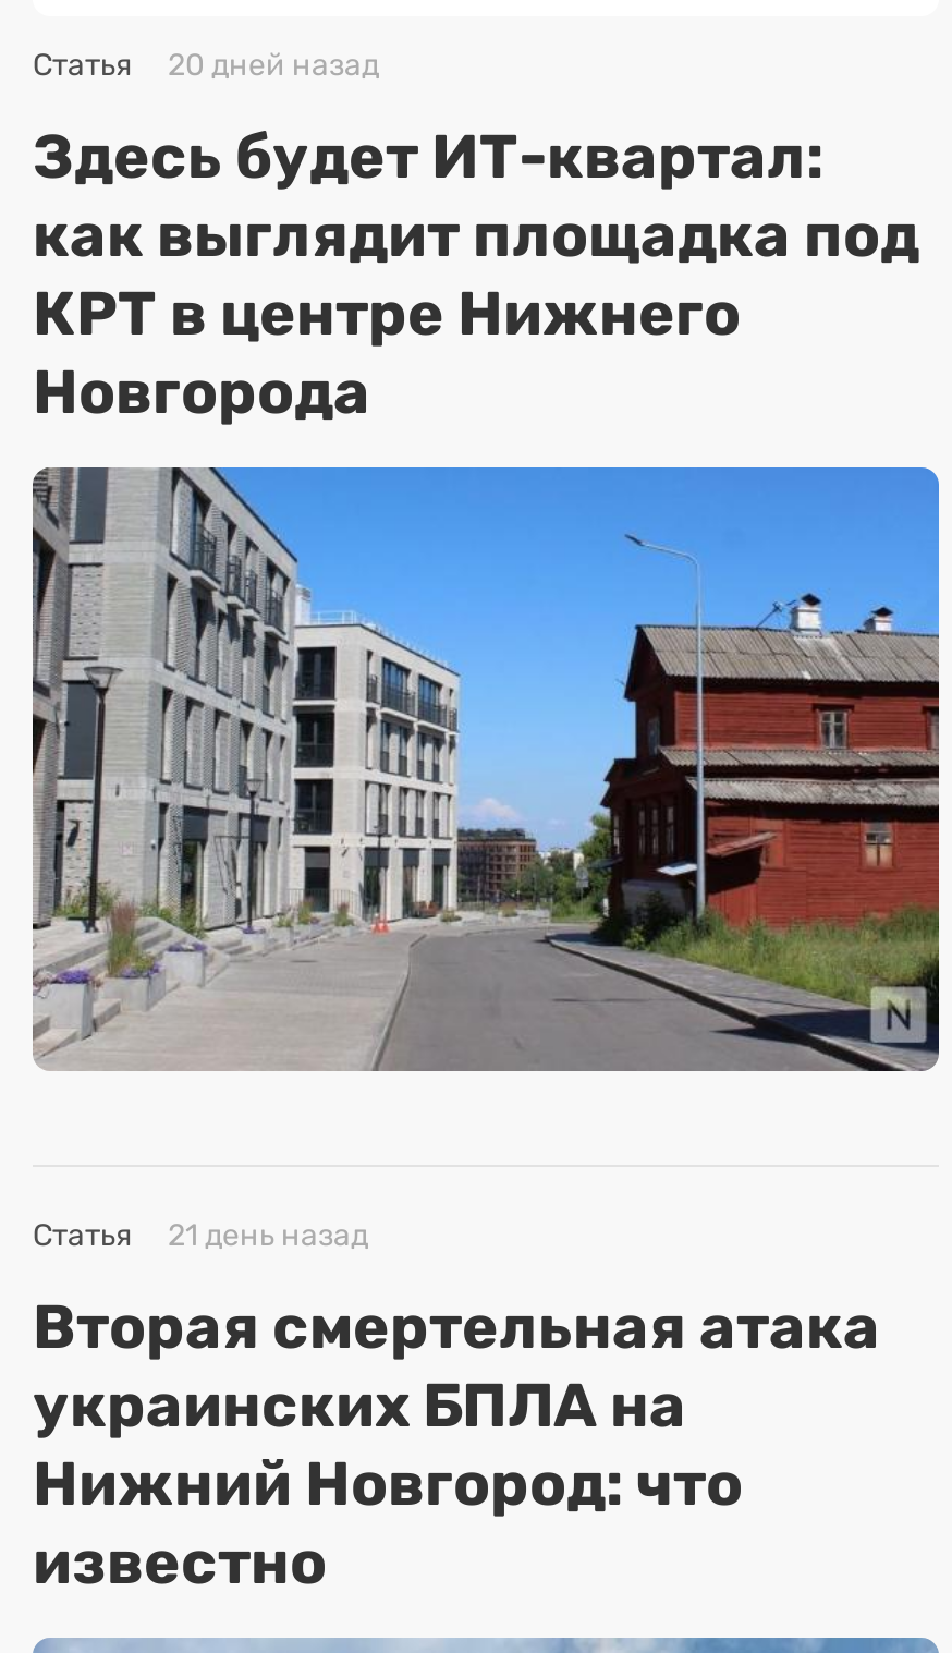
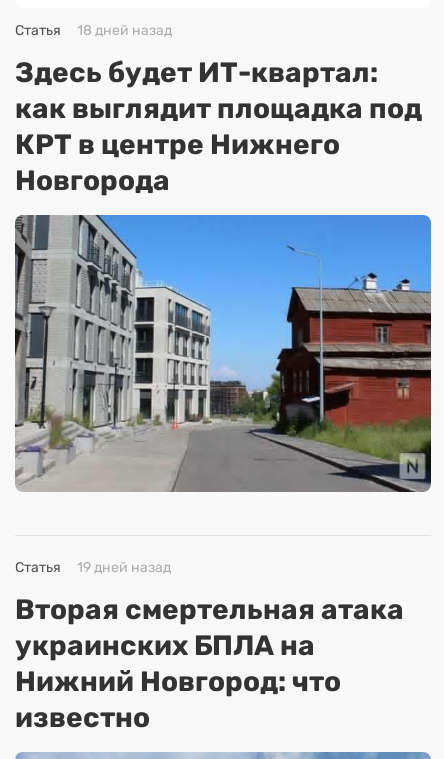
- Статья 20 дней назад
+ Статья 18 дней назад

- Статья 21 день назад
+ Статья 19 дней назад
